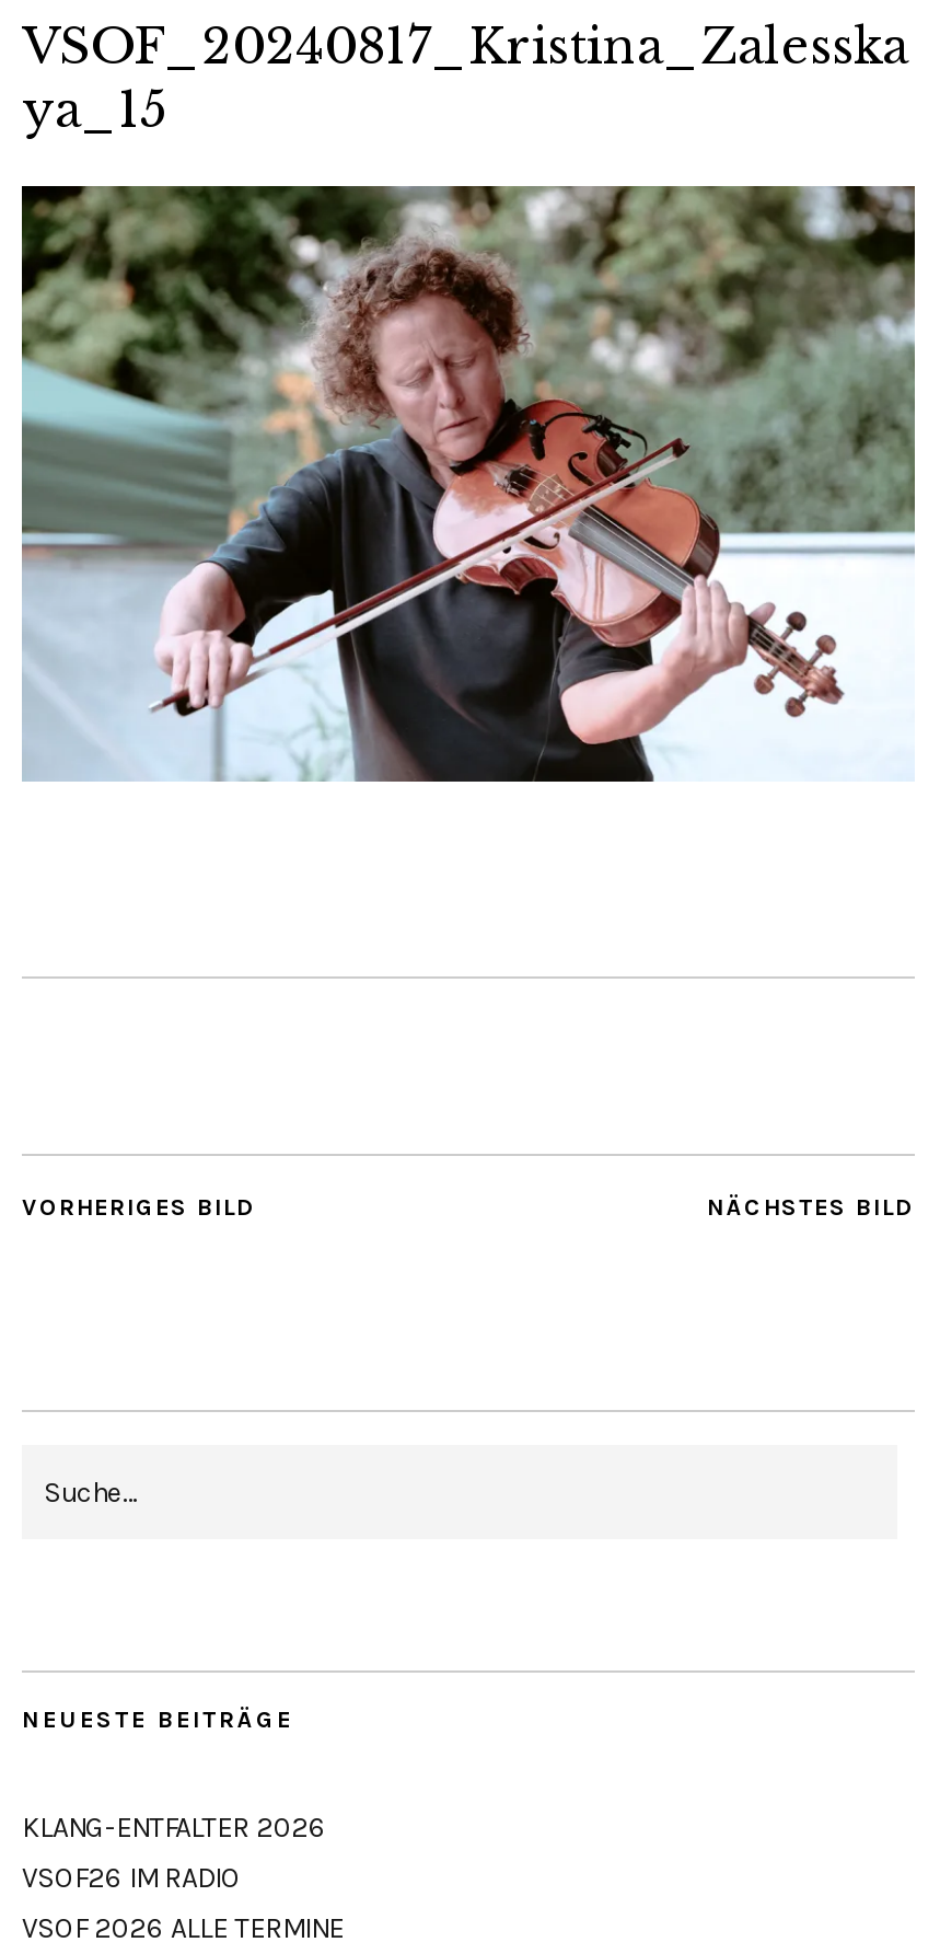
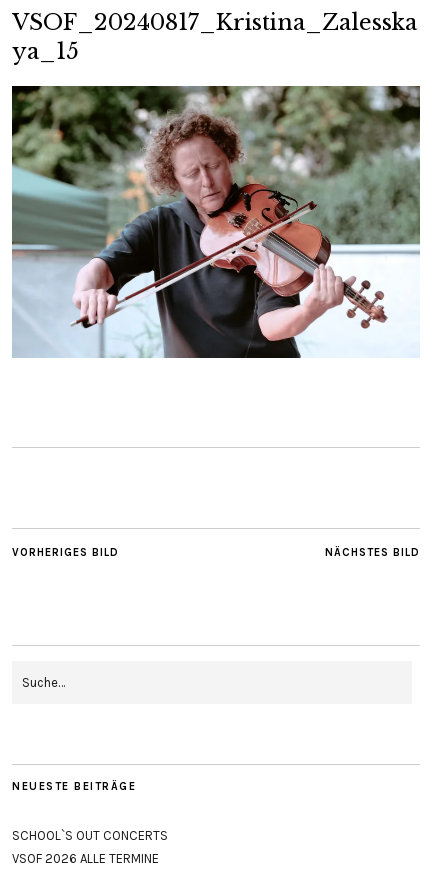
- KLANG-ENTFALTER 2026
- VSOF26 IM RADIO
+ SCHOOL`S OUT CONCERTS
